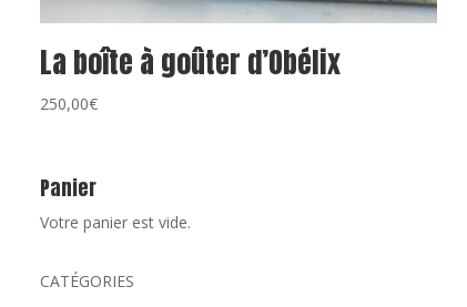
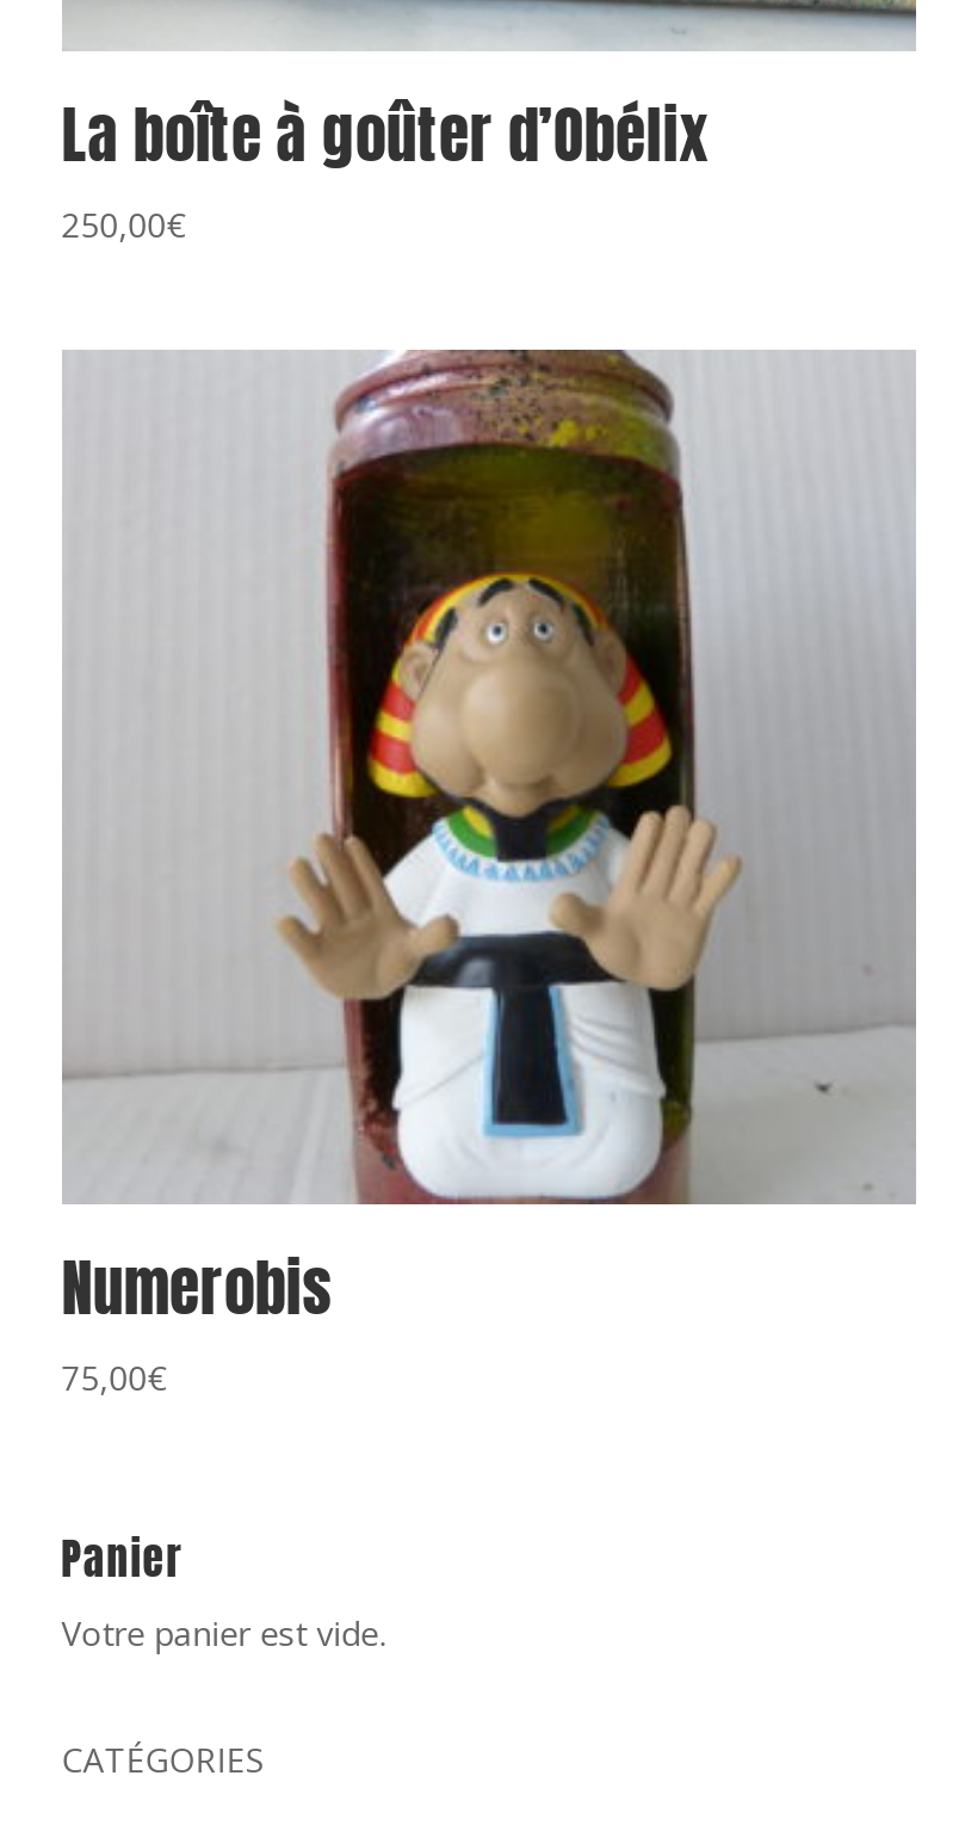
+ [image]
+ Numerobis
+ 75,00€
